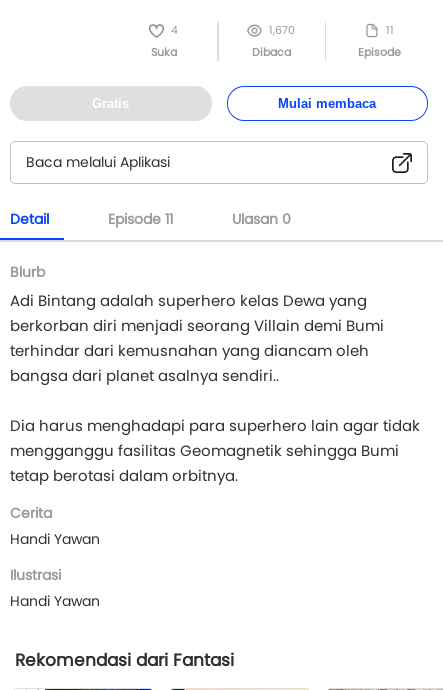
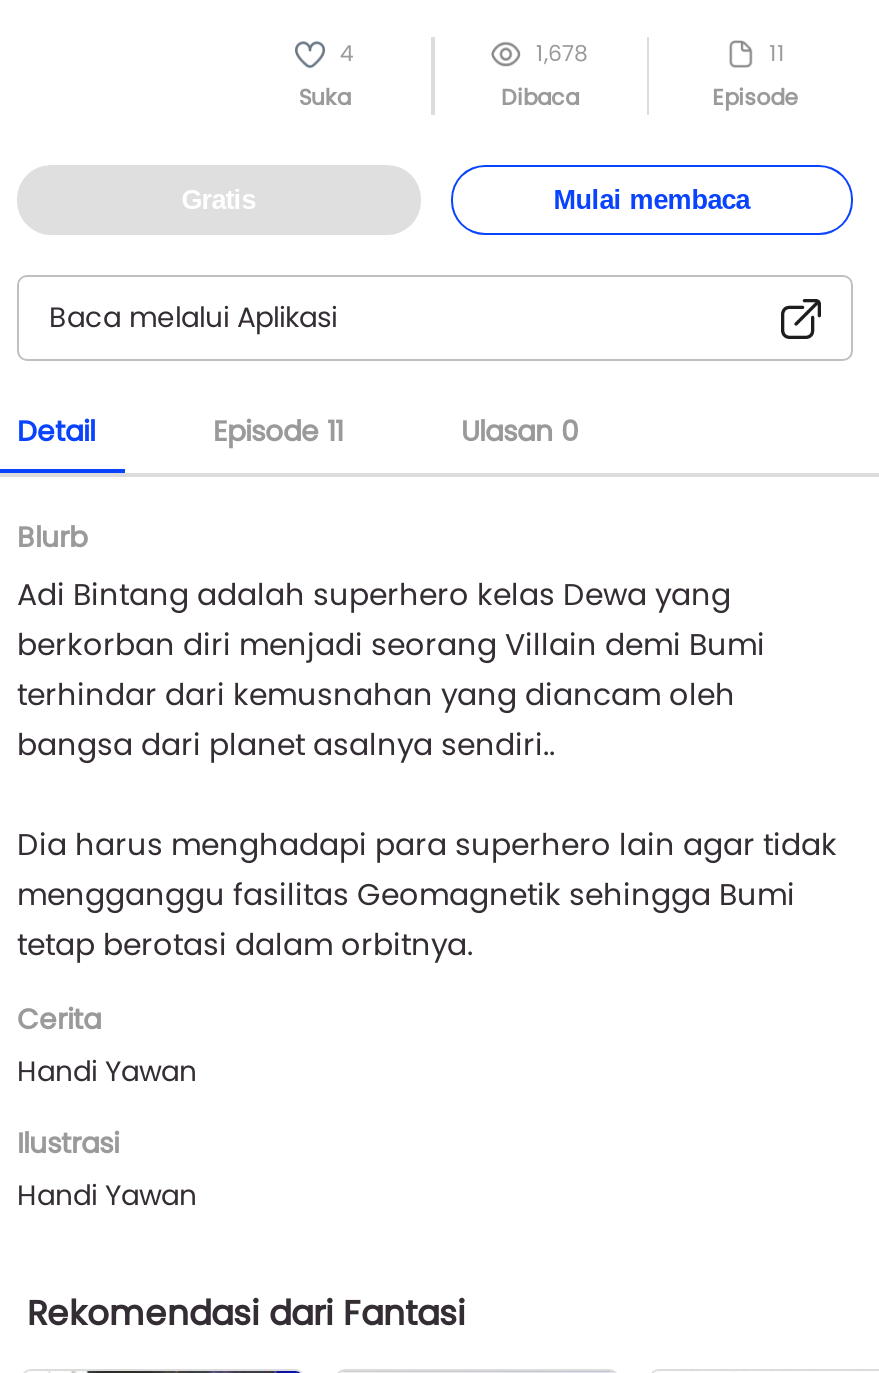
- 1,670
+ 1,678
